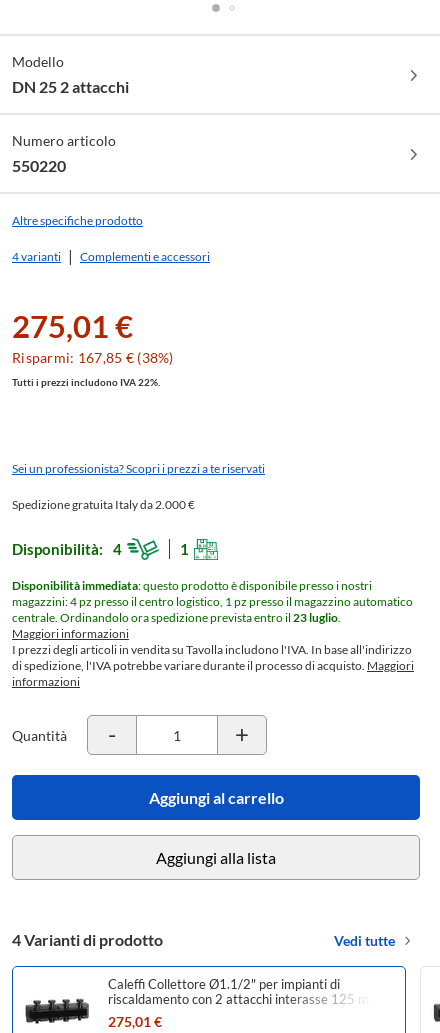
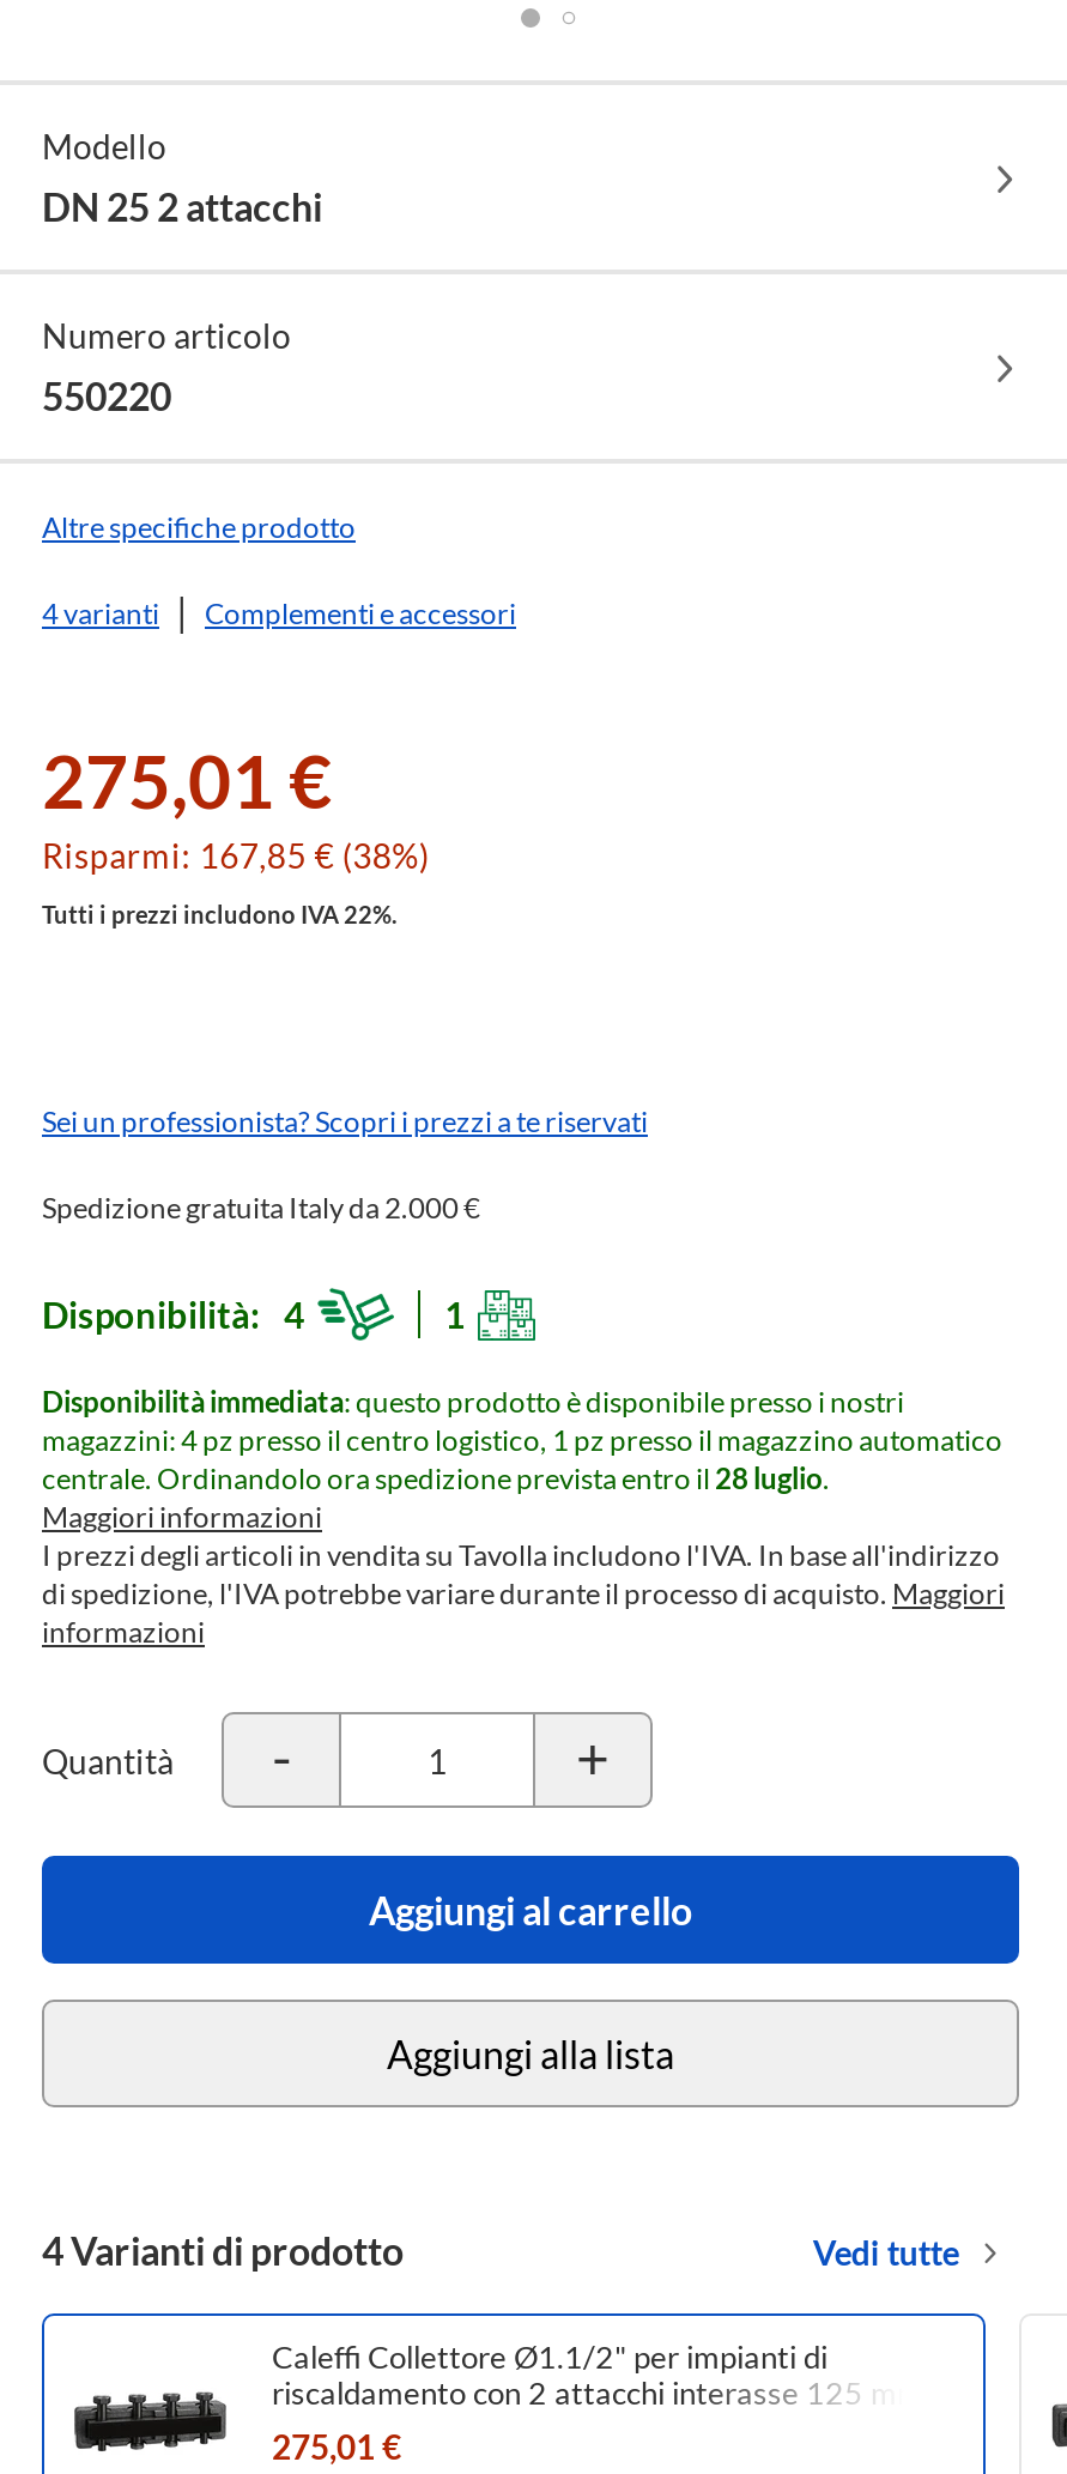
- centrale. Ordinandolo ora spedizione prevista entro il 23 luglio.
+ centrale. Ordinandolo ora spedizione prevista entro il 28 luglio.
